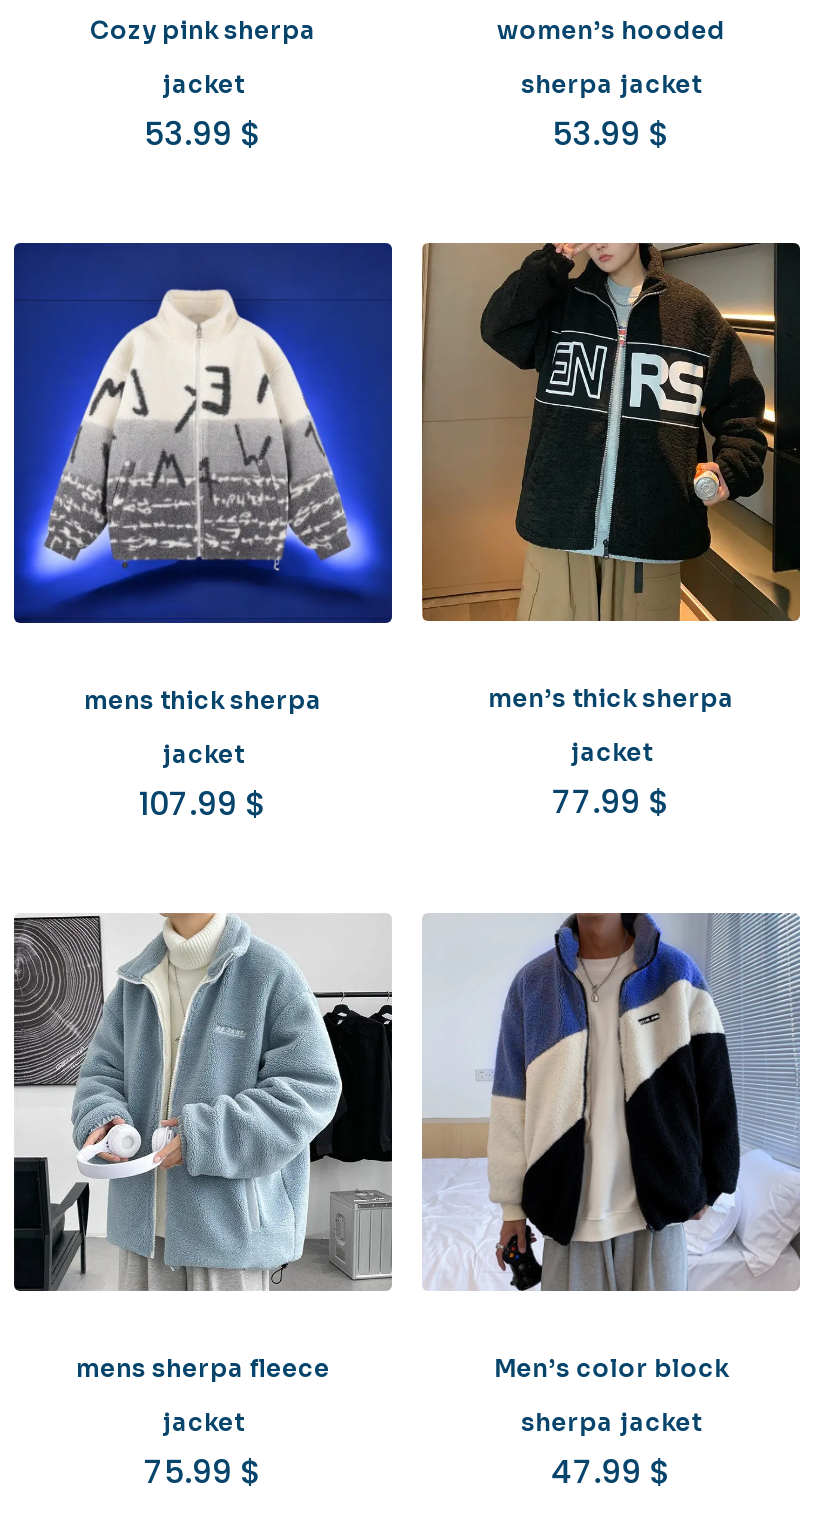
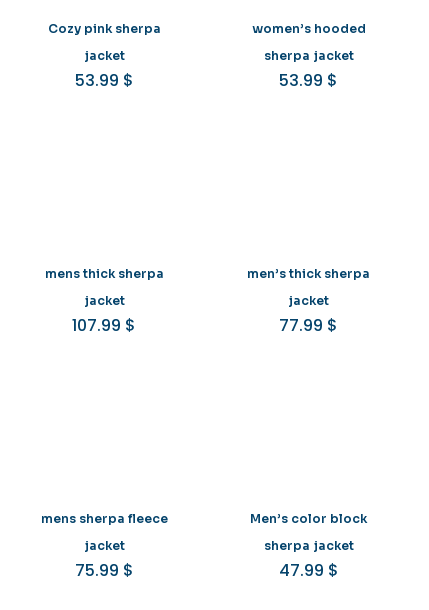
- [image]

- [image]

- [image]

- [image]
